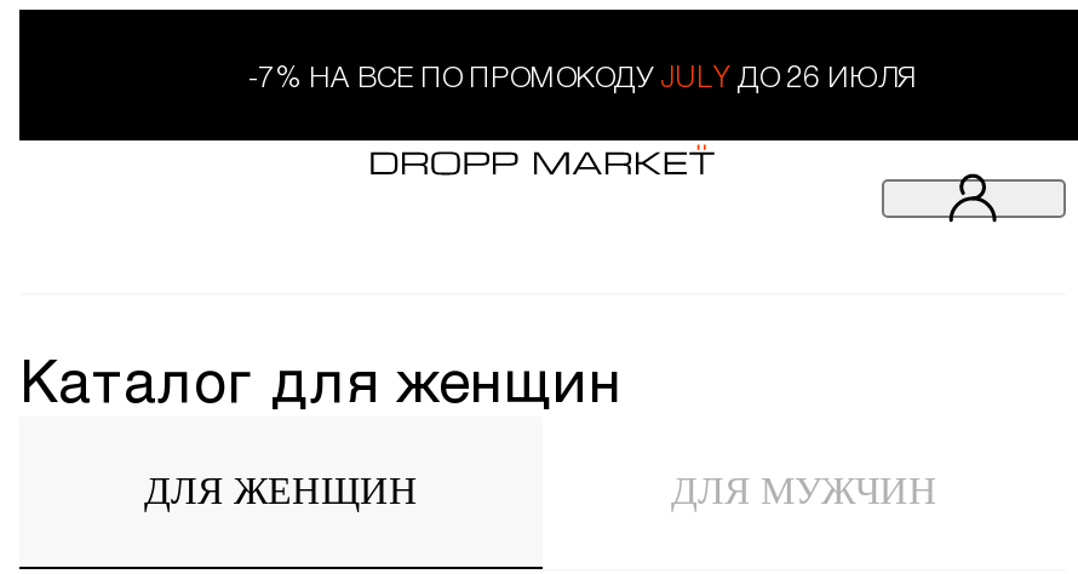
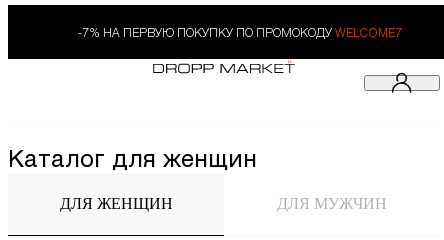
- -7% НА ВСЕ ПО ПРОМОКОДУ JULY ДО 26 ИЮЛЯ
+ -7% НА ПЕРВУЮ ПОКУПКУ ПО ПРОМОКОДУ WELCOME7
